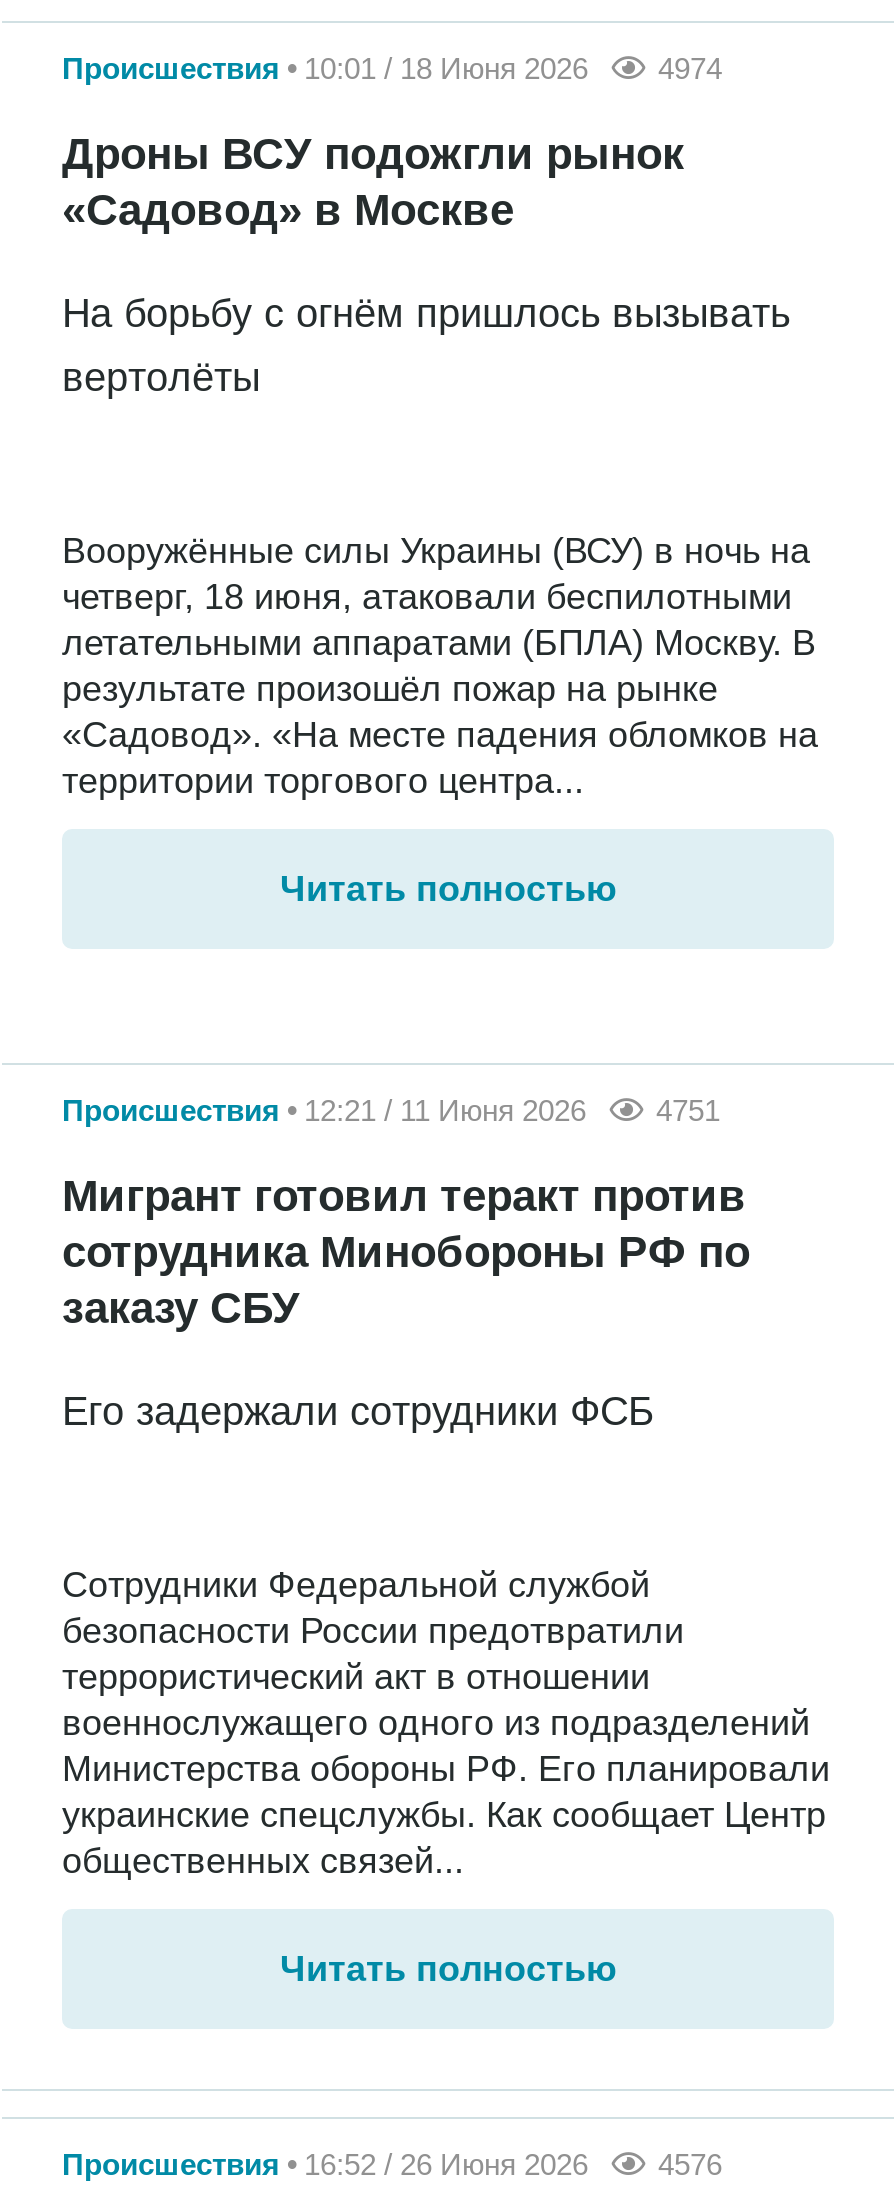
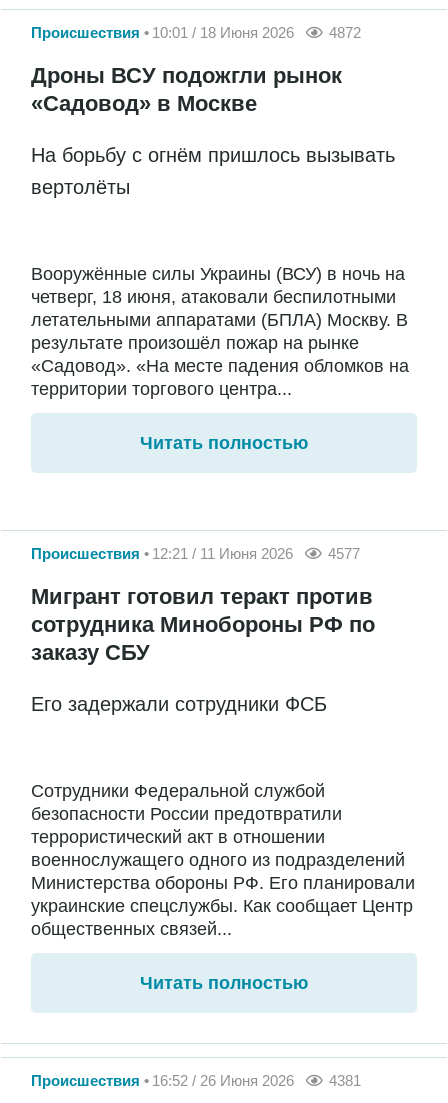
- 4974
+ 4872

- 4751
+ 4577

- 4576
+ 4381
